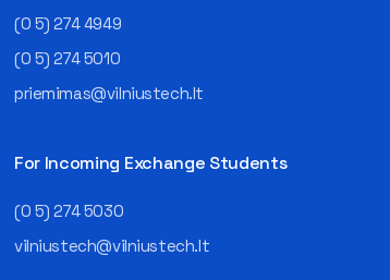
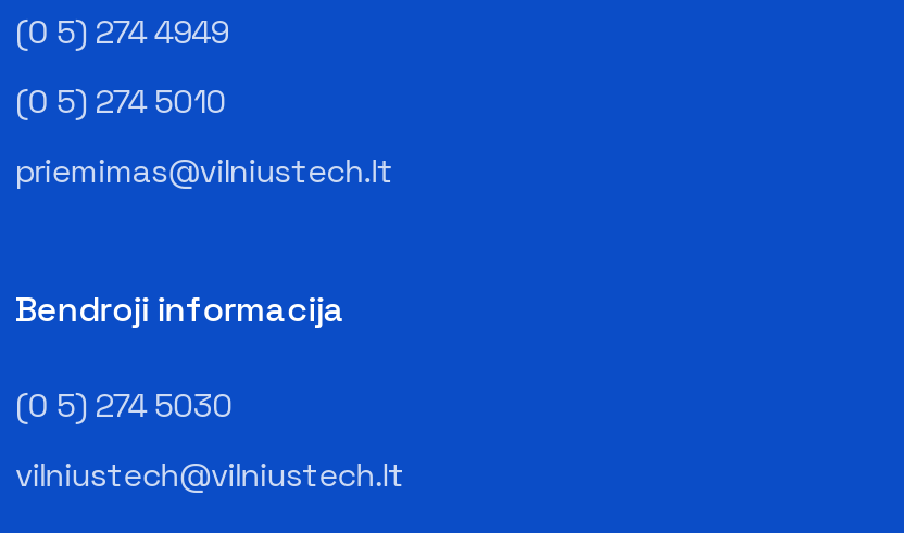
- For Incoming Exchange Students
+ Bendroji informacija
